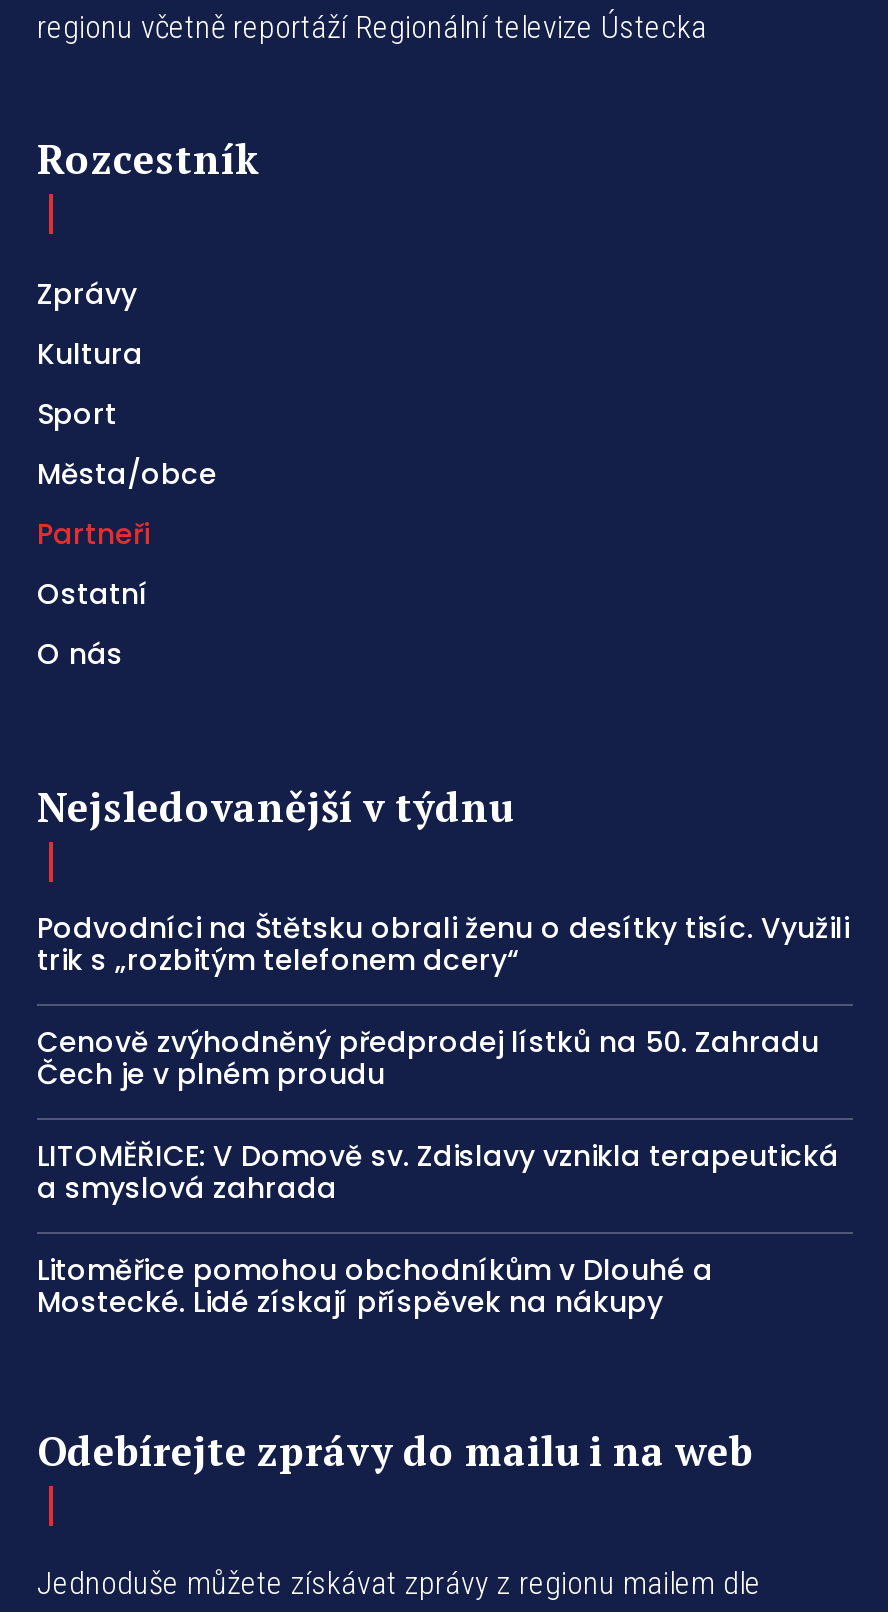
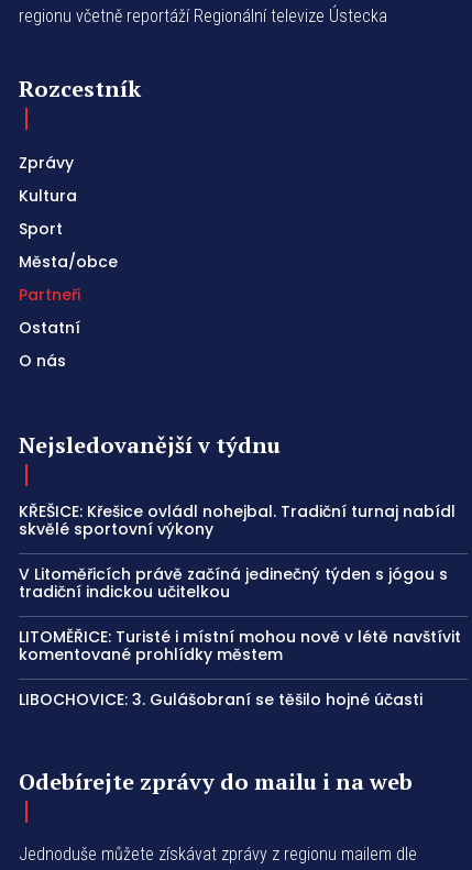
- Podvodníci na Štětsku obrali ženu o desítky tisíc. Využili
- trik s „rozbitým telefonem dcery“
+ KŘEŠICE: Křešice ovládl nohejbal. Tradiční turnaj nabídl
+ skvělé sportovní výkony

- Cenově zvýhodněný předprodej lístků na 50. Zahradu
- Čech je v plném proudu
+ V Litoměřicích právě začíná jedinečný týden s jógou s
+ tradiční indickou učitelkou

- LITOMĚŘICE: V Domově sv. Zdislavy vznikla terapeutická
- a smyslová zahrada
+ LITOMĚŘICE: Turisté i místní mohou nově v létě navštívit
+ komentované prohlídky městem

- Litoměřice pomohou obchodníkům v Dlouhé a
- Mostecké. Lidé získají příspěvek na nákupy
+ LIBOCHOVICE: 3. Gulášobraní se těšilo hojné účasti
